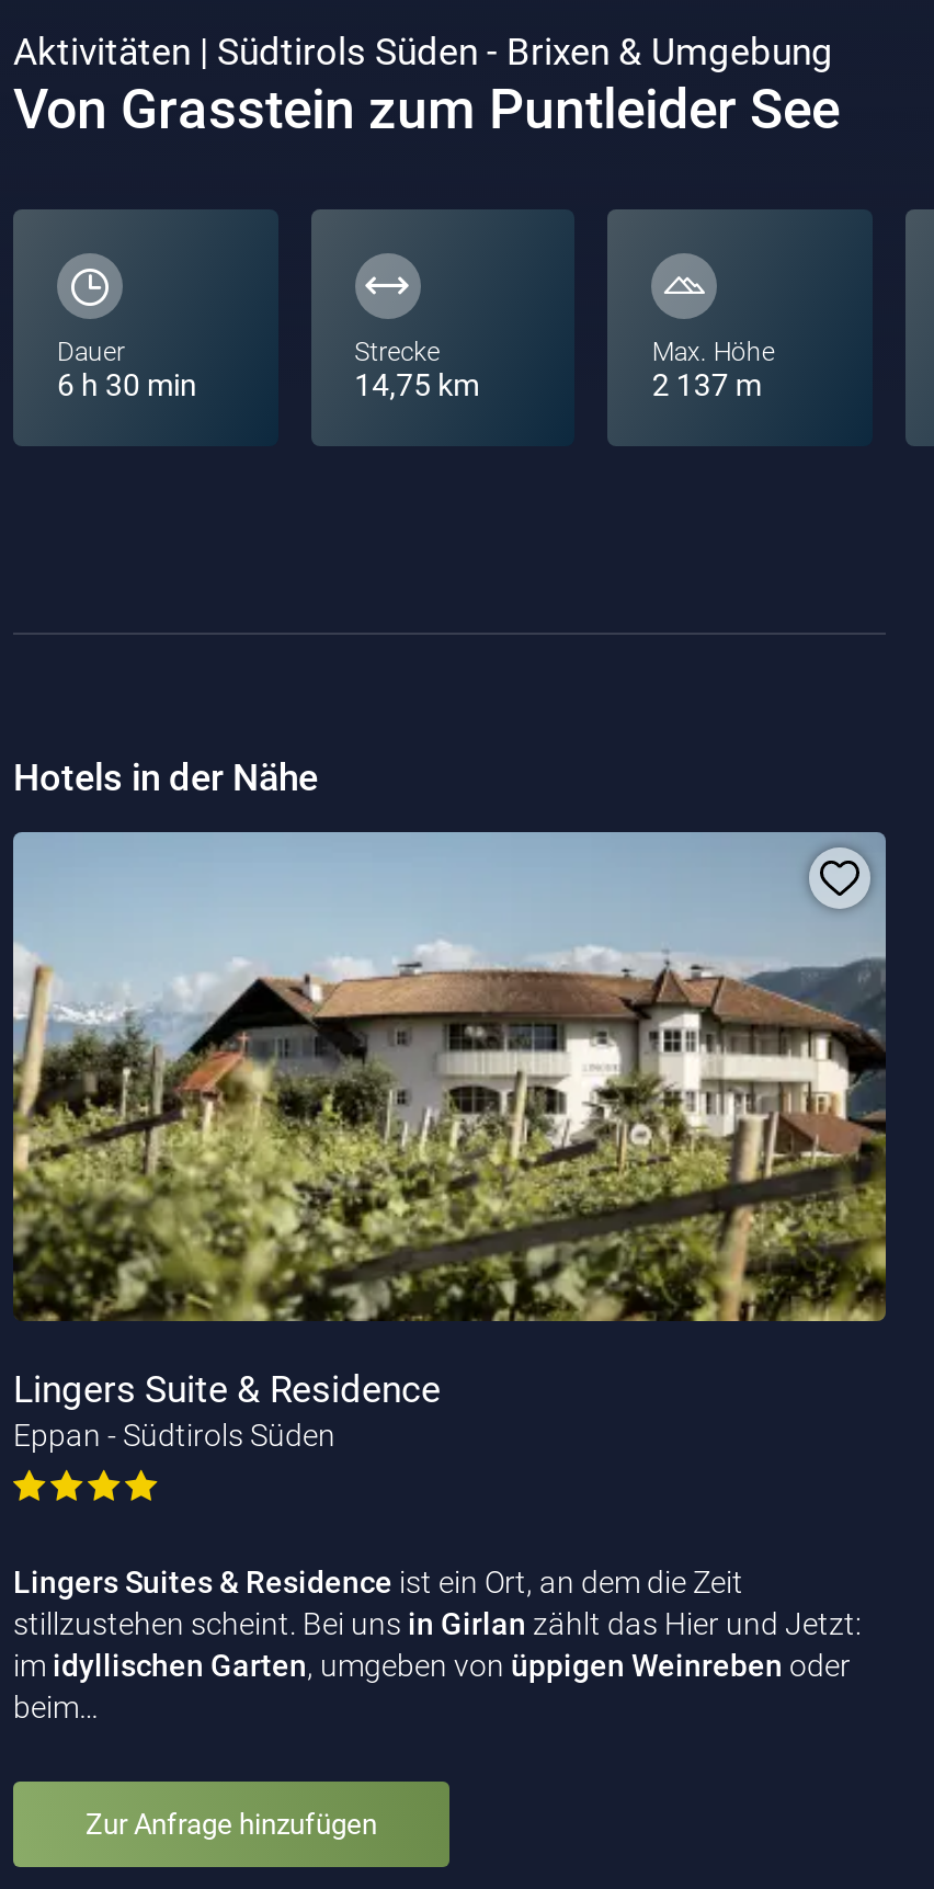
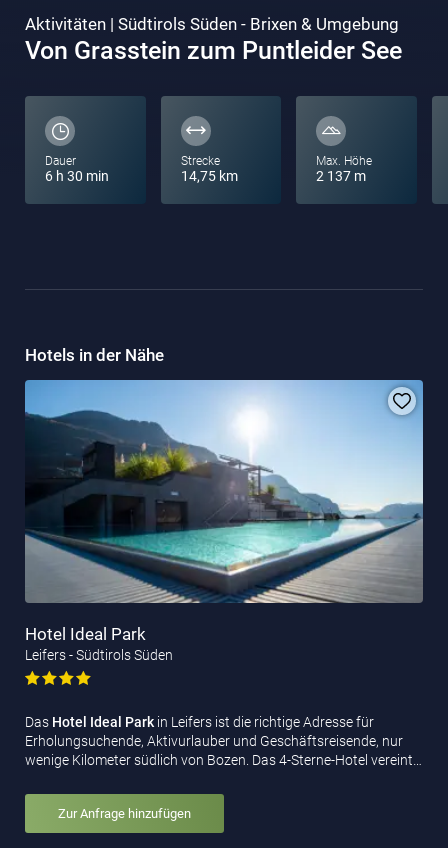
- [image]
- Lingers Suite & Residence
- Eppan - Südtirols Süden
+ [image]
+ Hotel Ideal Park
+ Leifers - Südtirols Süden

- Lingers Suites & Residence ist ein Ort, an dem die Zeit
- stillzustehen scheint. Bei uns in Girlan zählt das Hier und Jetzt:
- im idyllischen Garten, umgeben von üppigen Weinreben oder
- beim…
+ Das Hotel Ideal Park in Leifers ist die richtige Adresse für
+ Erholungsuchende, Aktivurlauber und Geschäftsreisende, nur
+ wenige Kilometer südlich von Bozen. Das 4-Sterne-Hotel vereint…
